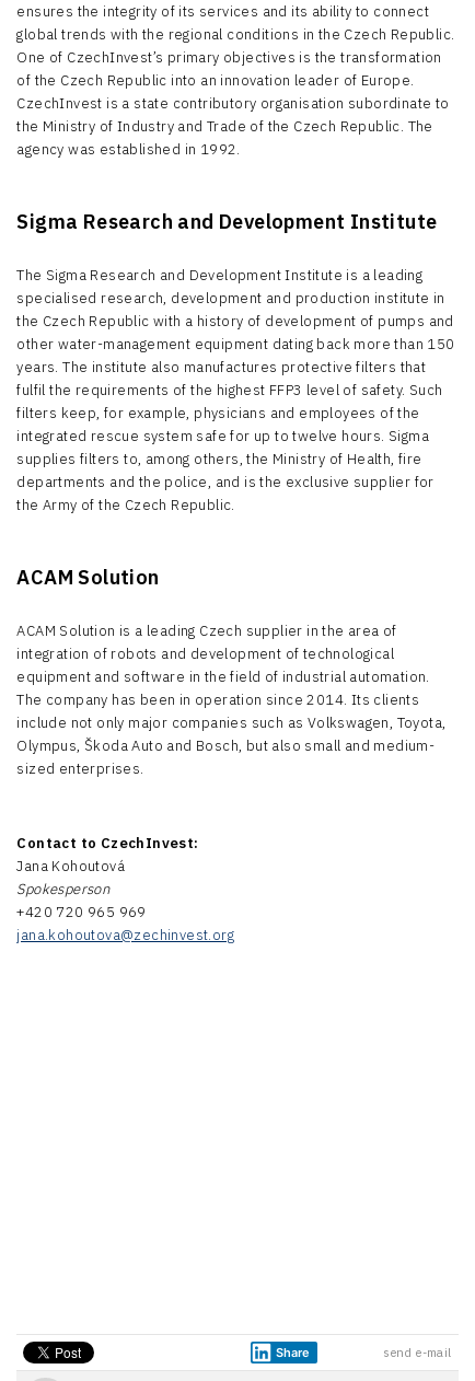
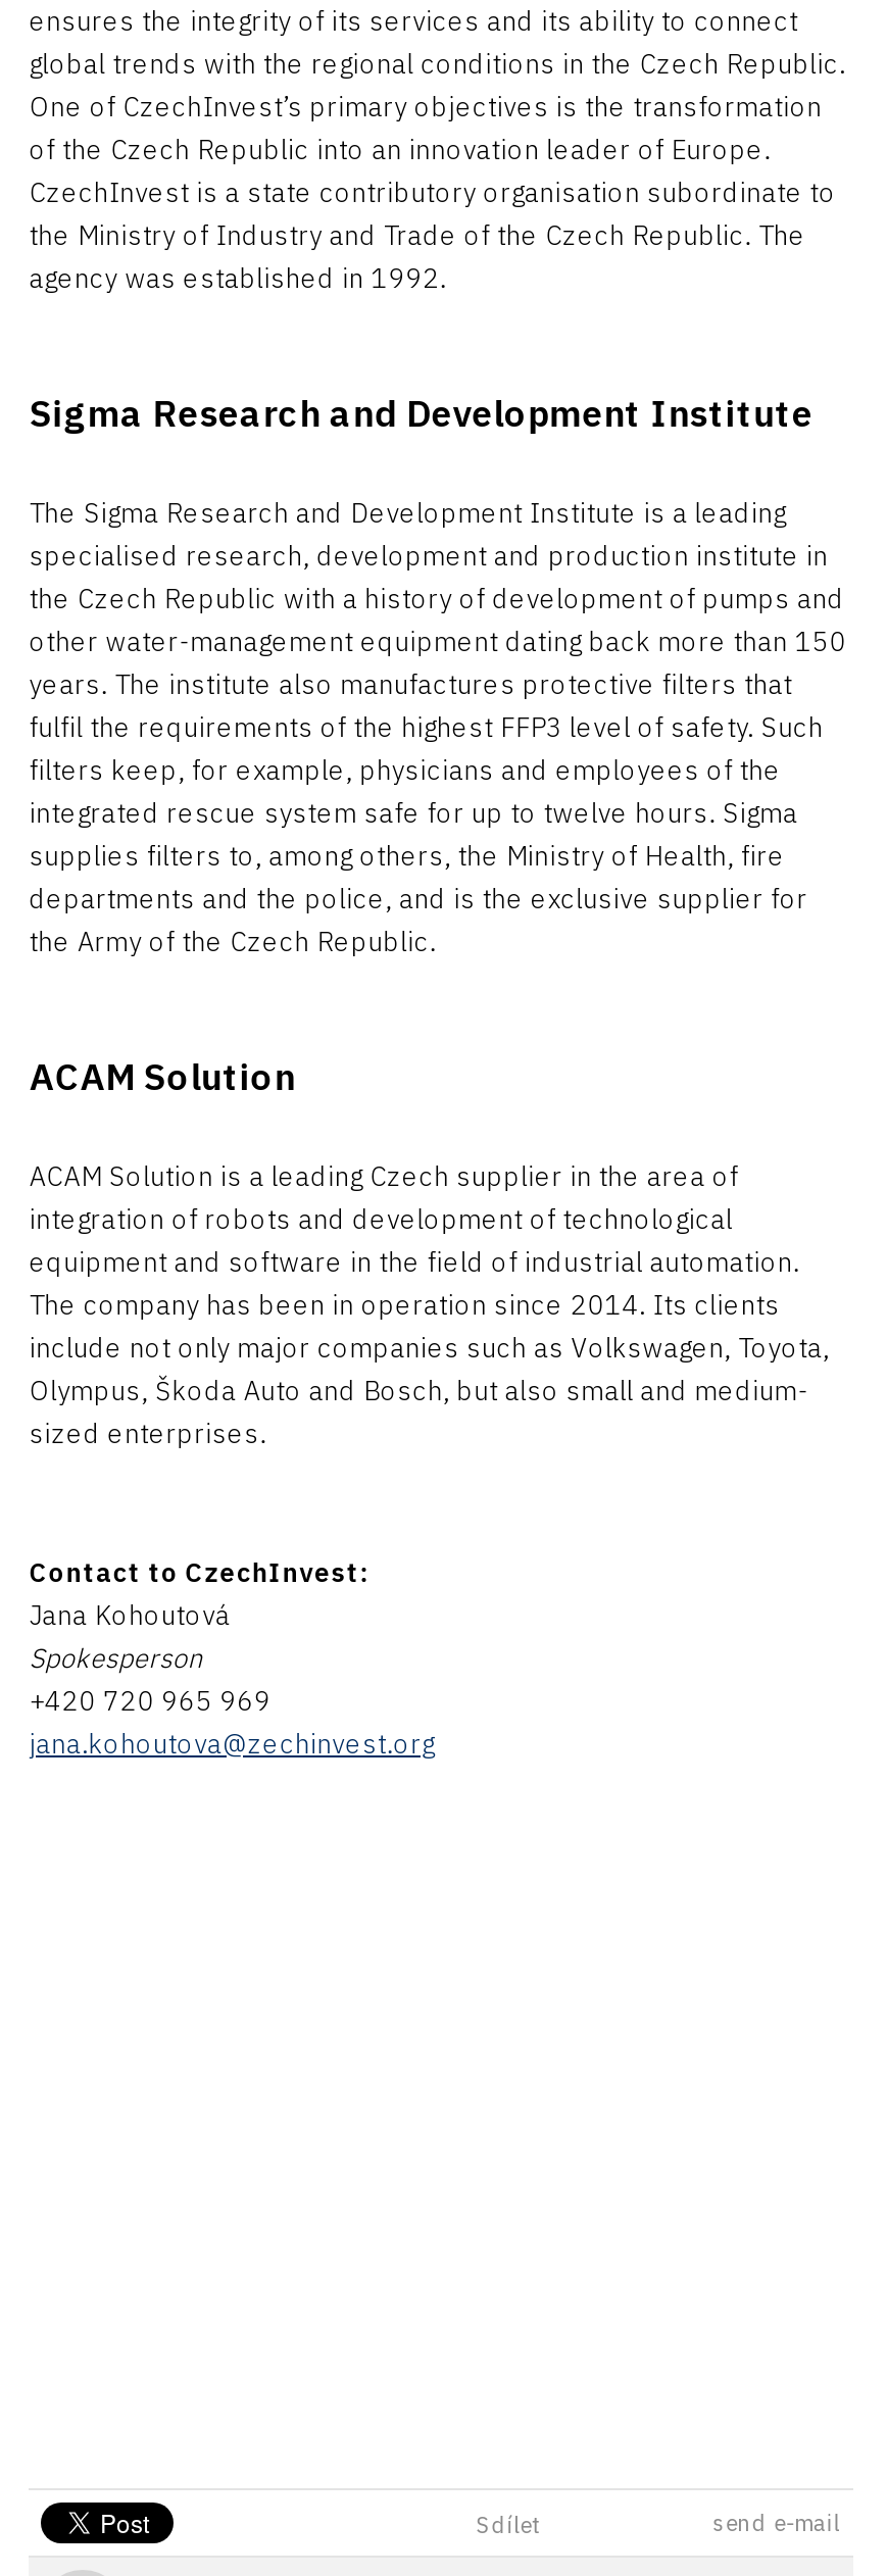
- Share
+ Sdílet
